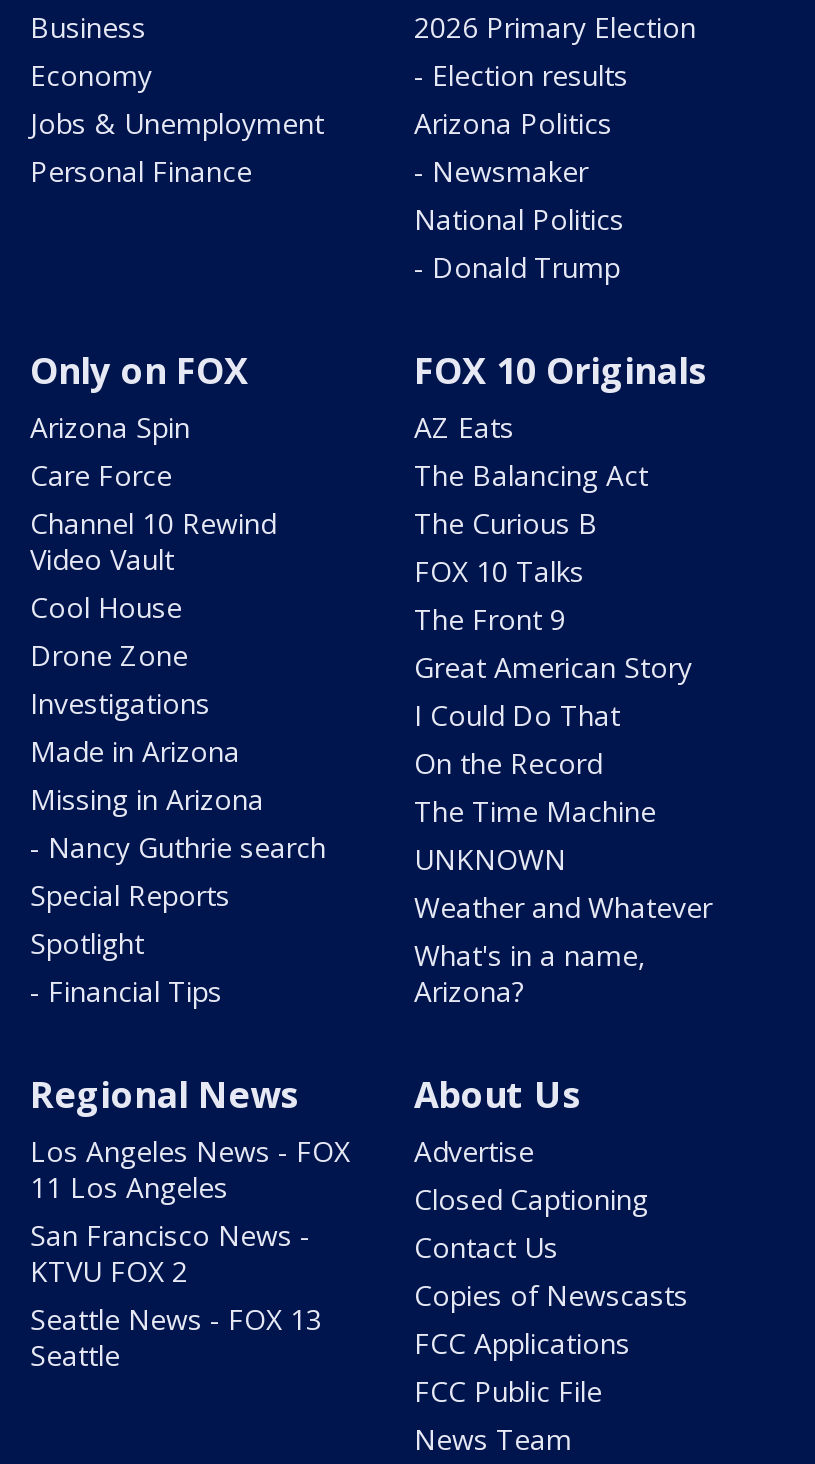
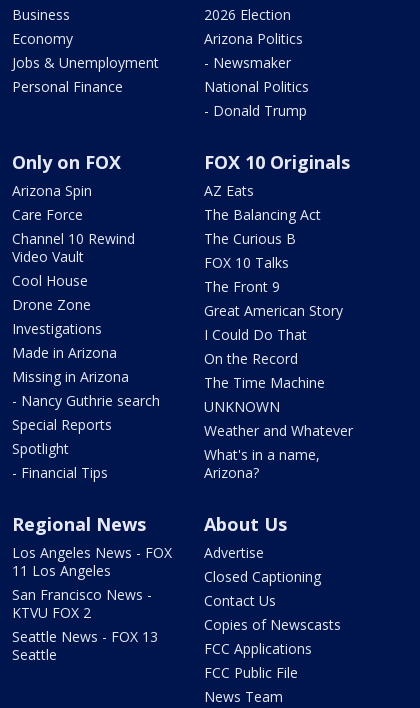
- 2026 Primary Election
- - Election results
+ 2026 Election
